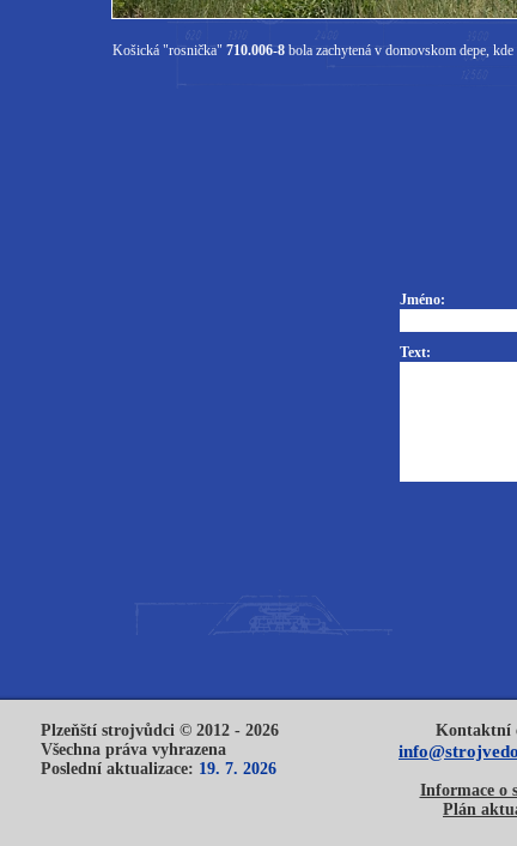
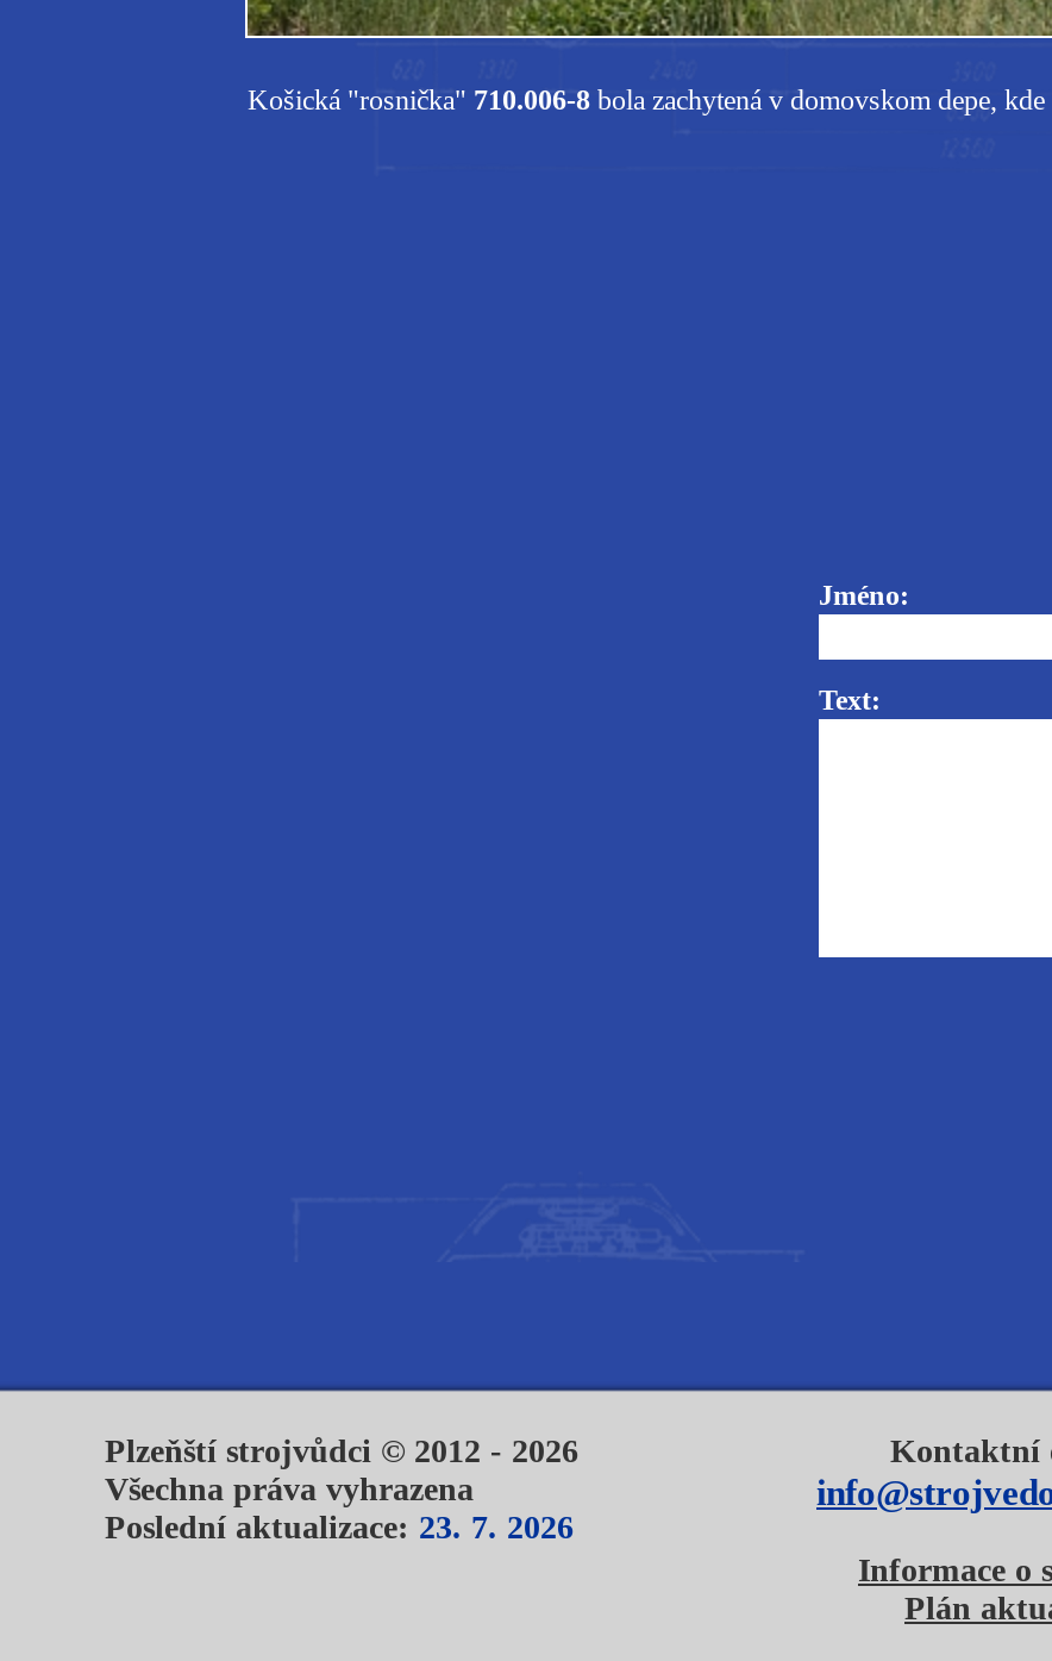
- Poslední aktualizace: 19. 7. 2026
+ Poslední aktualizace: 23. 7. 2026
